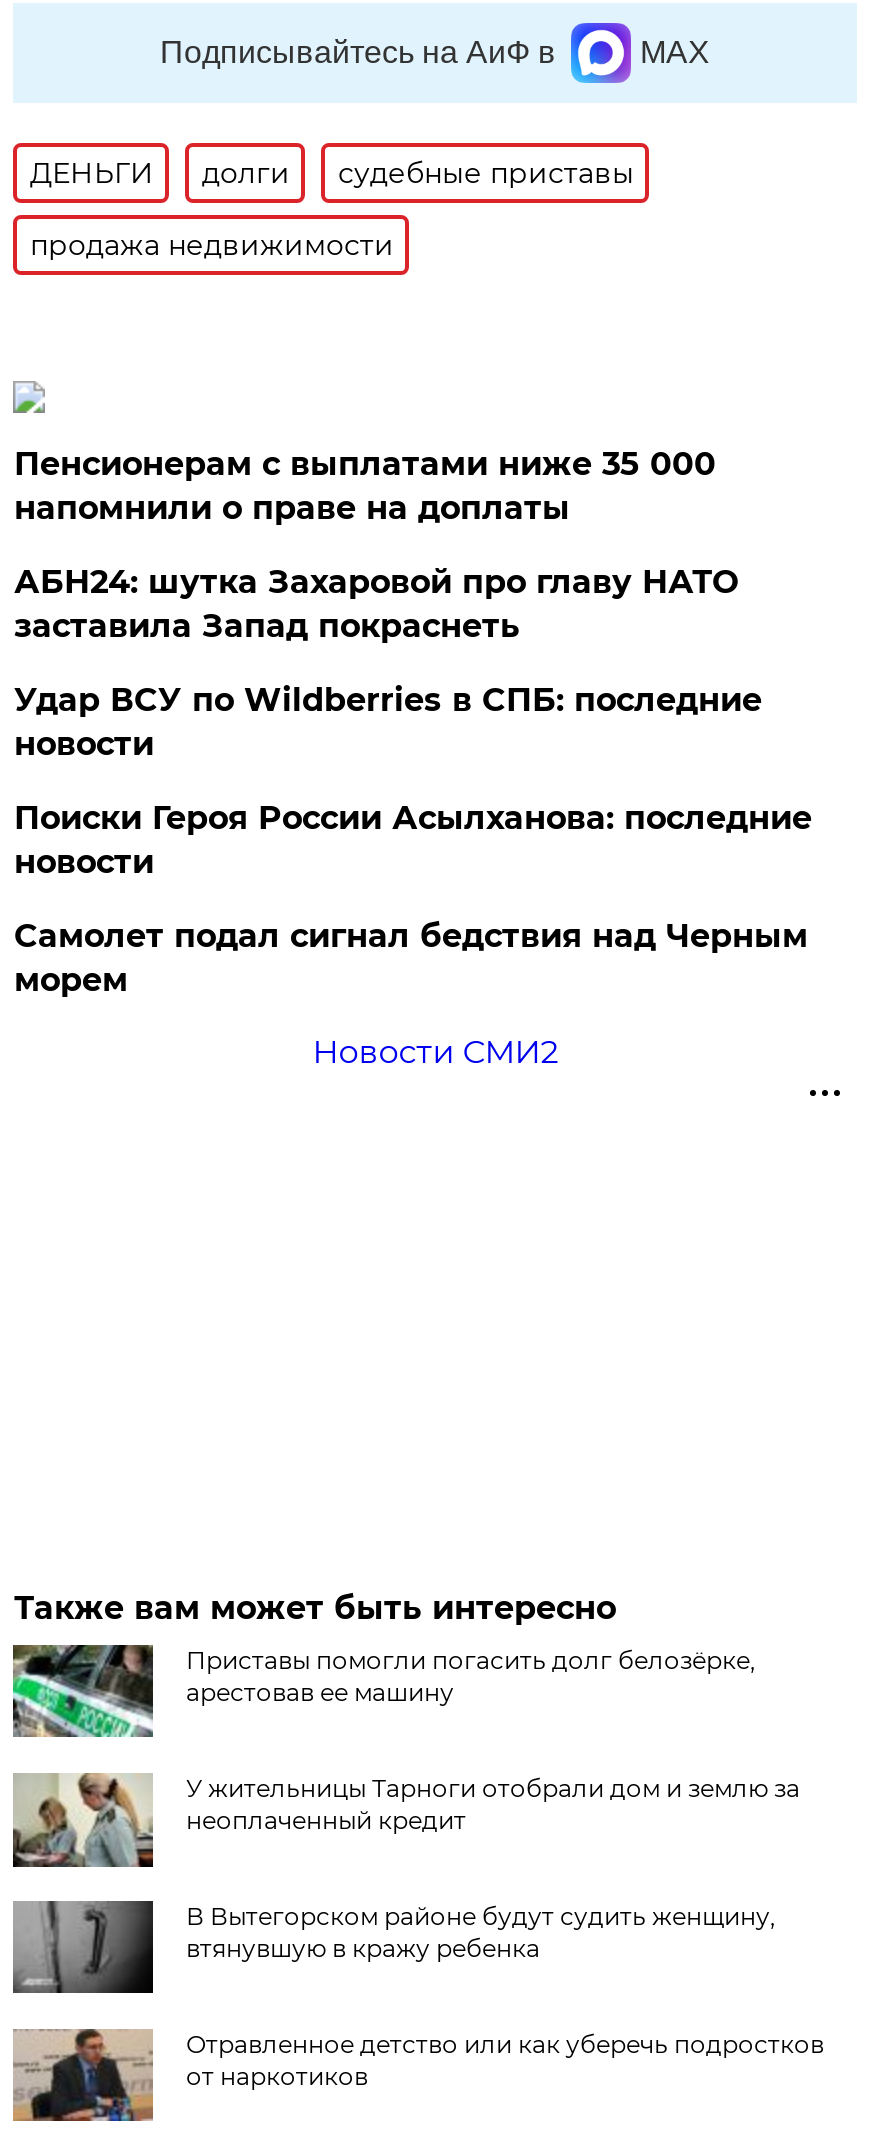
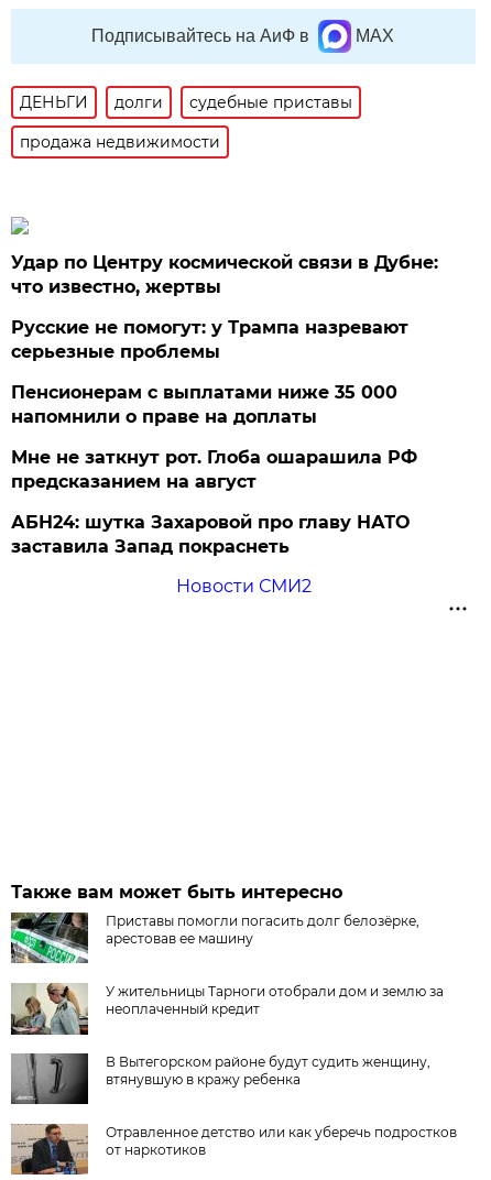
+ Удар по Центру космической связи в Дубне:
+ что известно, жертвы
+ Русские не помогут: у Трампа назревают
+ серьезные проблемы

moved down: Пенсионерам с выплатами ниже 35 000 | напомнили о праве на доплаты

+ Мне не заткнут рот. Глоба ошарашила РФ
+ предсказанием на август

moved down: АБН24: шутка Захаровой про главу НАТО | заставила Запад покраснеть

- Удар ВСУ по Wildberries в СПБ: последние
- новости
- Поиски Героя России Асылханова: последние
- новости
- Самолет подал сигнал бедствия над Черным
- морем
